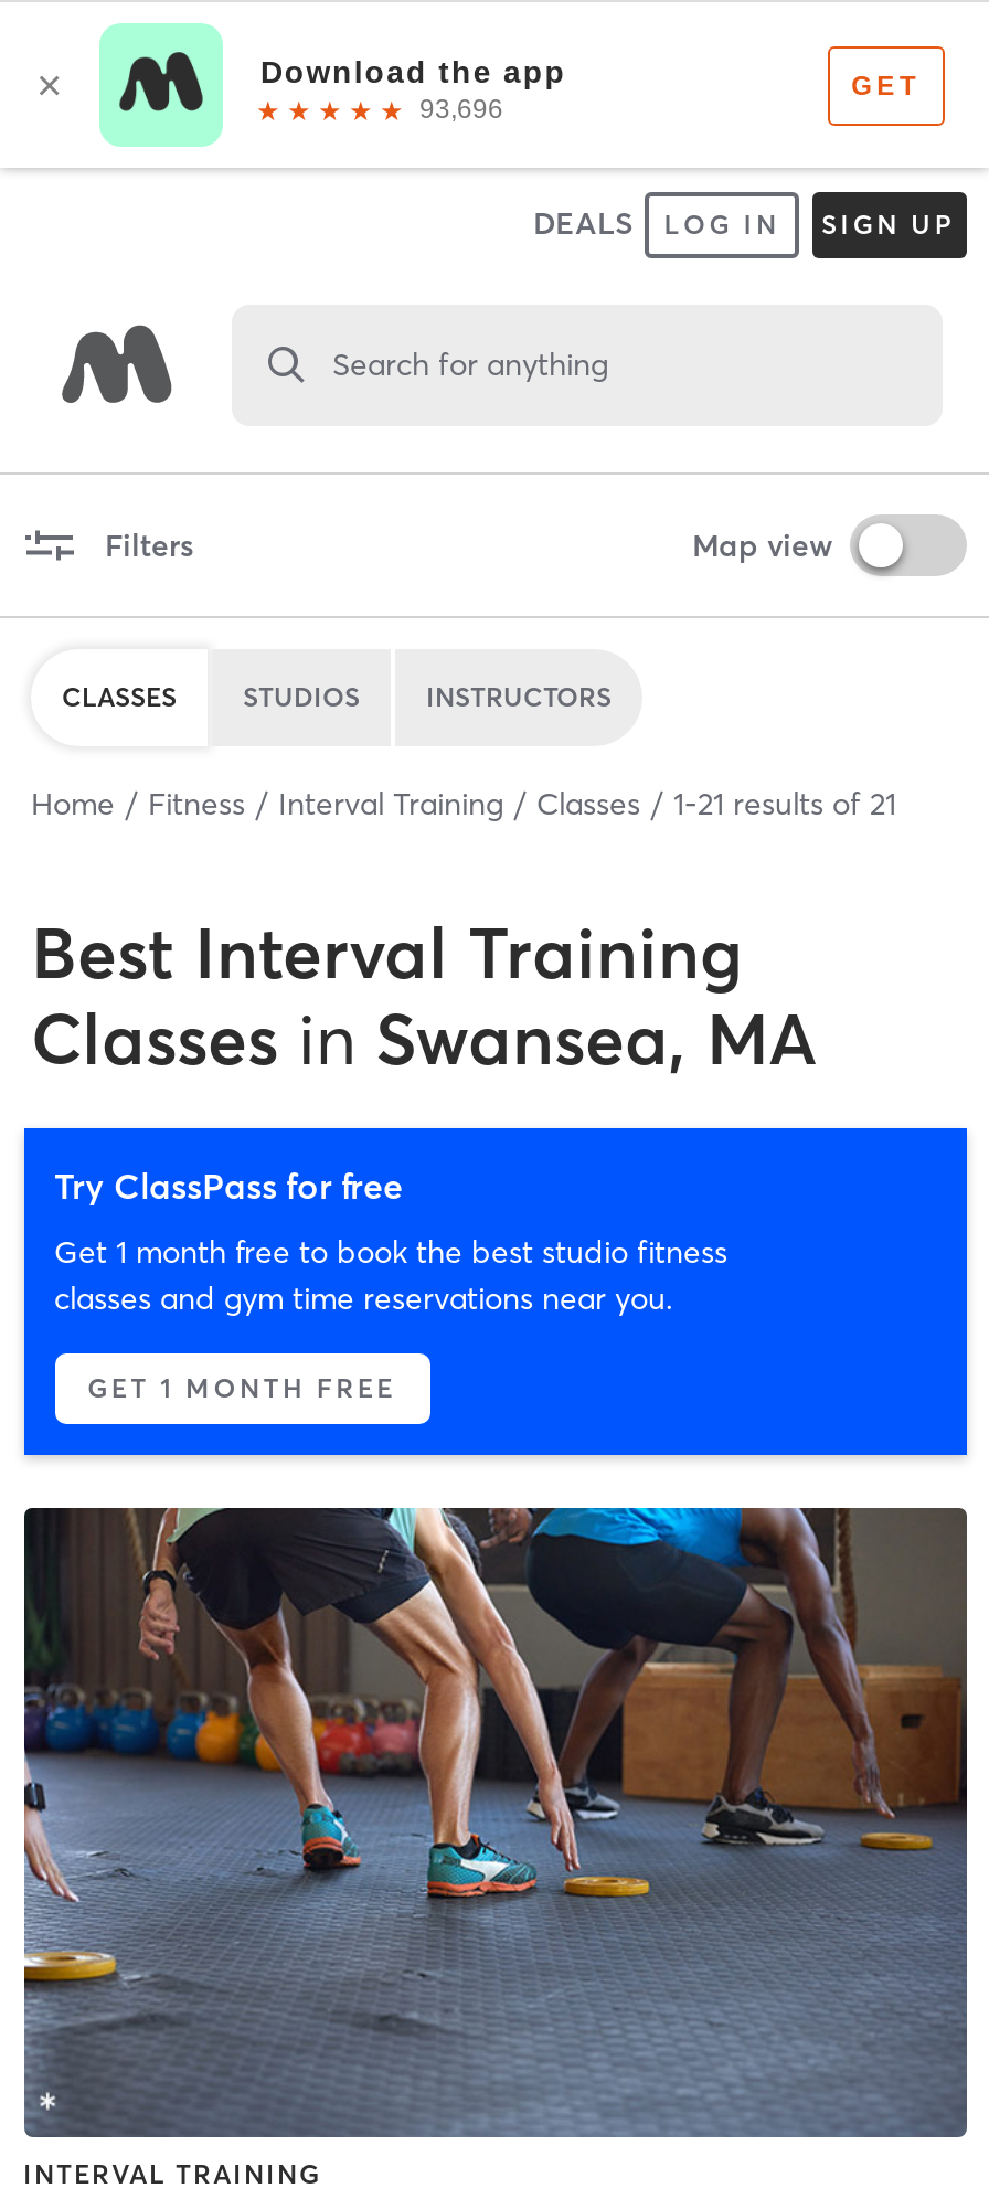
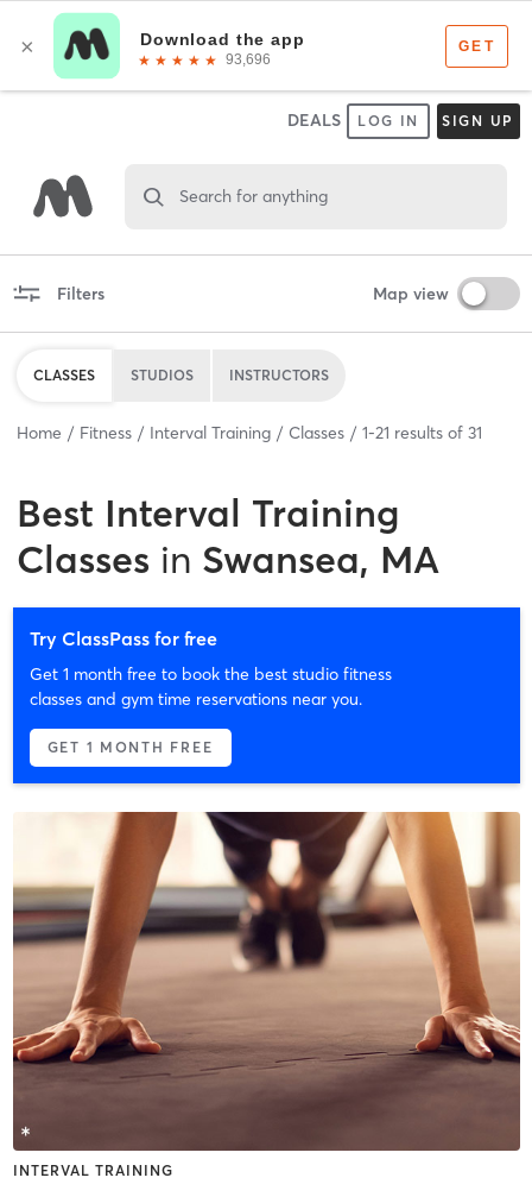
- Home Fitness Interval Training Classes 1-21 results of 21
+ Home Fitness Interval Training Classes 1-21 results of 31

- [image]
+ [image]
